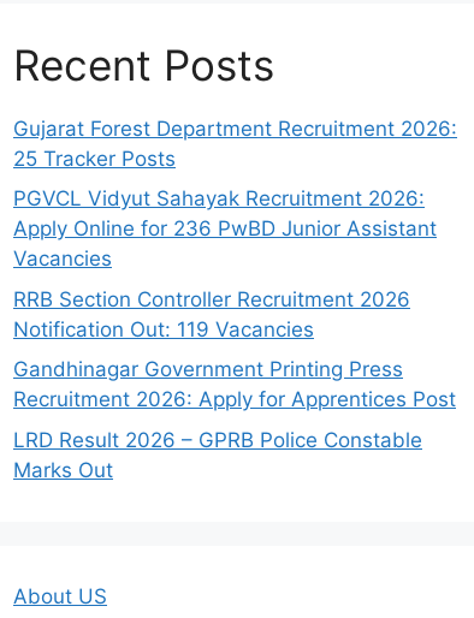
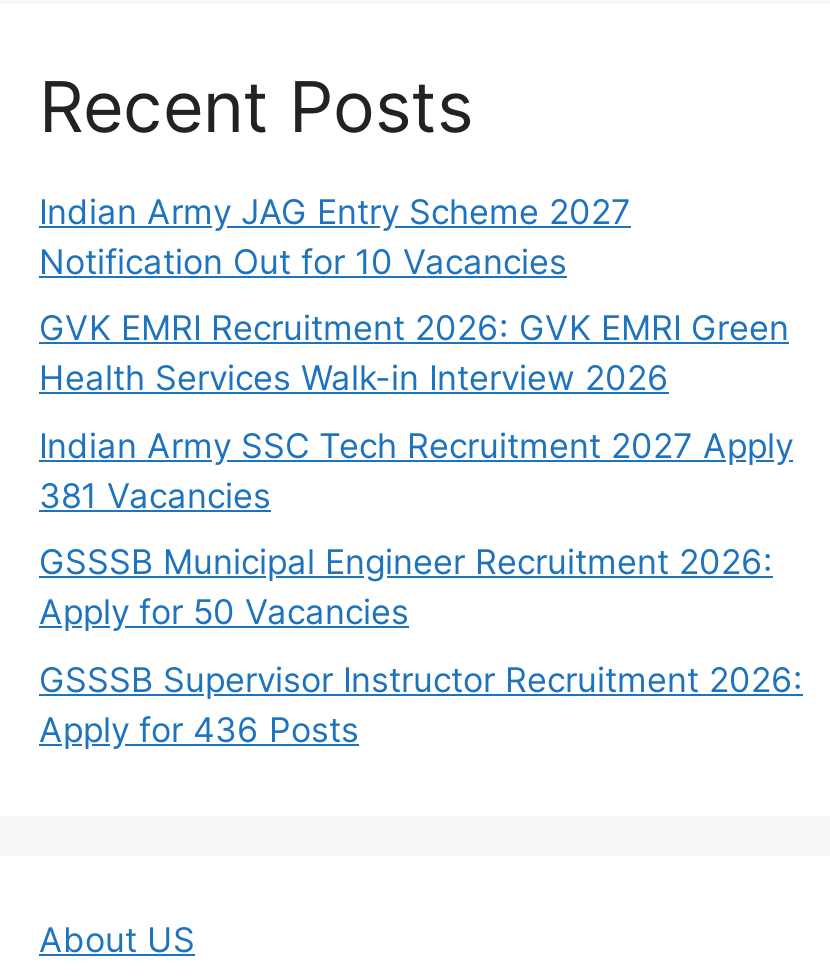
- Gujarat Forest Department Recruitment 2026:
- 25 Tracker Posts
+ Indian Army JAG Entry Scheme 2027
+ Notification Out for 10 Vacancies

- PGVCL Vidyut Sahayak Recruitment 2026:
- Apply Online for 236 PwBD Junior Assistant
- Vacancies
+ GVK EMRI Recruitment 2026: GVK EMRI Green
+ Health Services Walk-in Interview 2026

- RRB Section Controller Recruitment 2026
- Notification Out: 119 Vacancies
+ Indian Army SSC Tech Recruitment 2027 Apply
+ 381 Vacancies

- Gandhinagar Government Printing Press
- Recruitment 2026: Apply for Apprentices Post
+ GSSSB Municipal Engineer Recruitment 2026:
+ Apply for 50 Vacancies

- LRD Result 2026 – GPRB Police Constable
- Marks Out
+ GSSSB Supervisor Instructor Recruitment 2026:
+ Apply for 436 Posts
